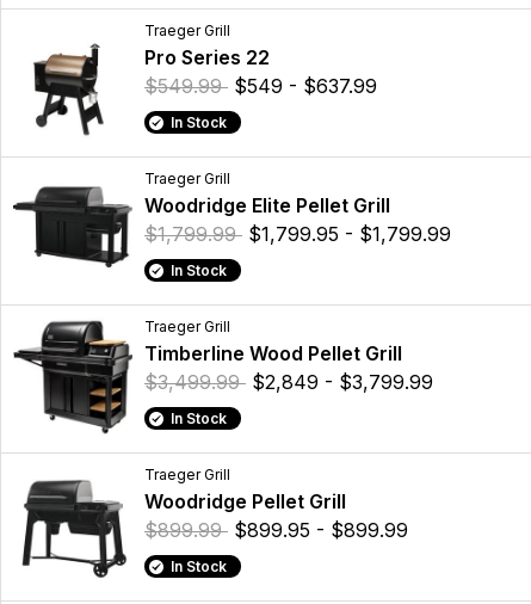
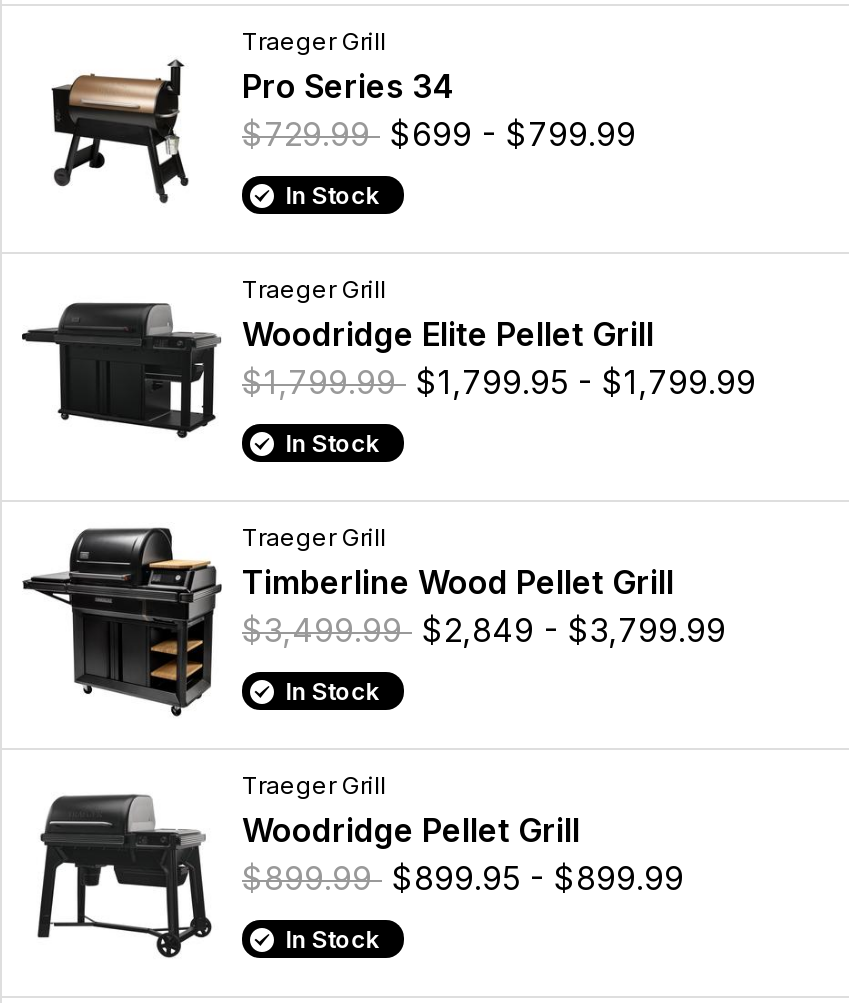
- [image]
- Pro Series 22
+ [image]
+ Pro Series 34

- $549.99 $549 - $637.99
+ $729.99 $699 - $799.99
